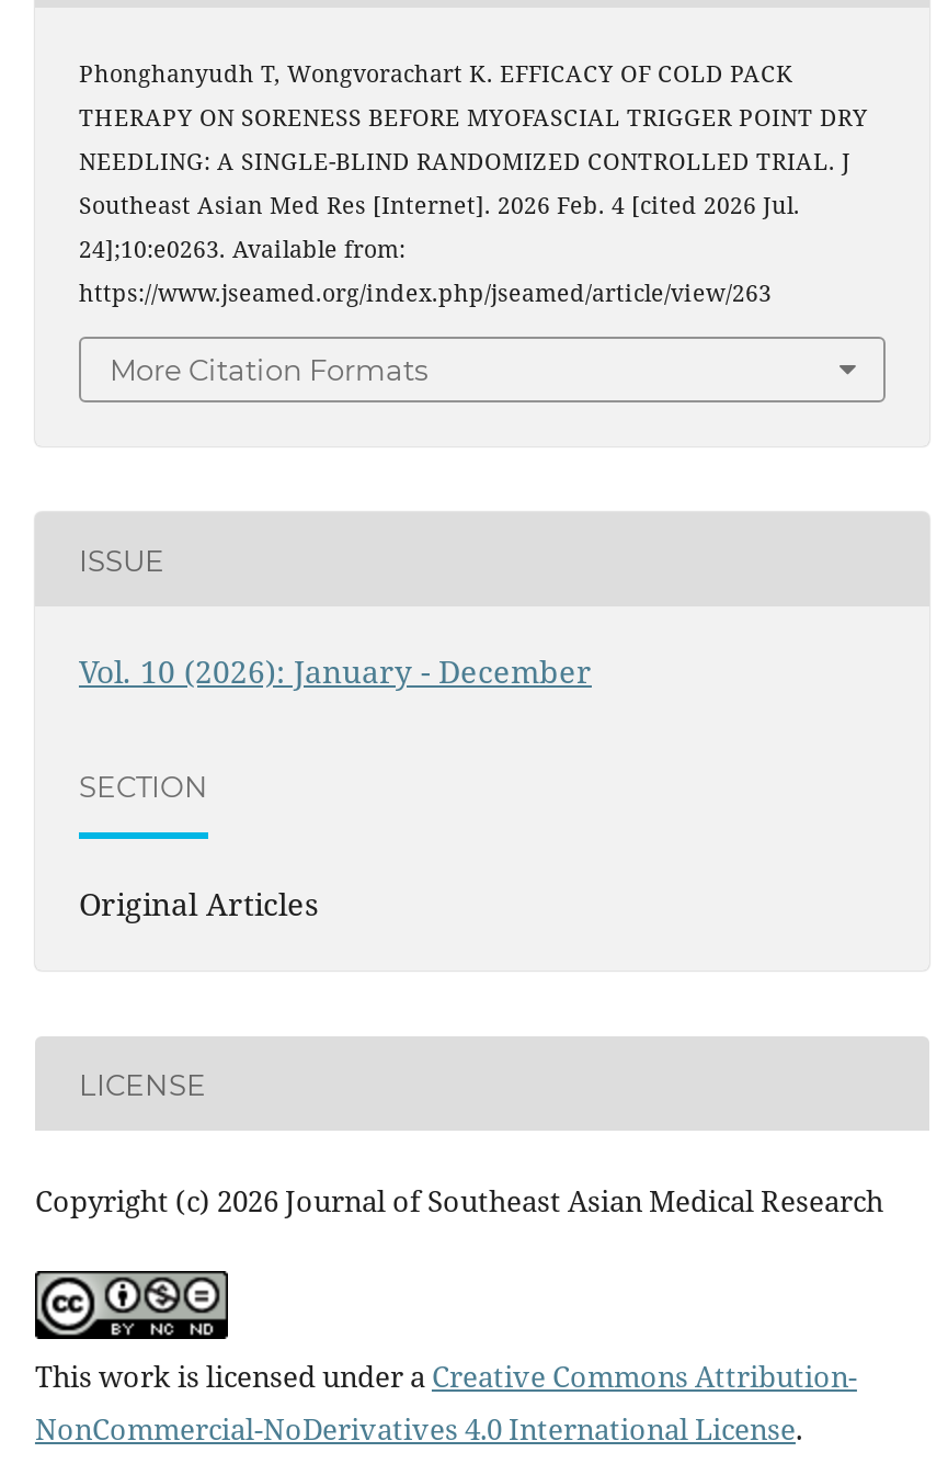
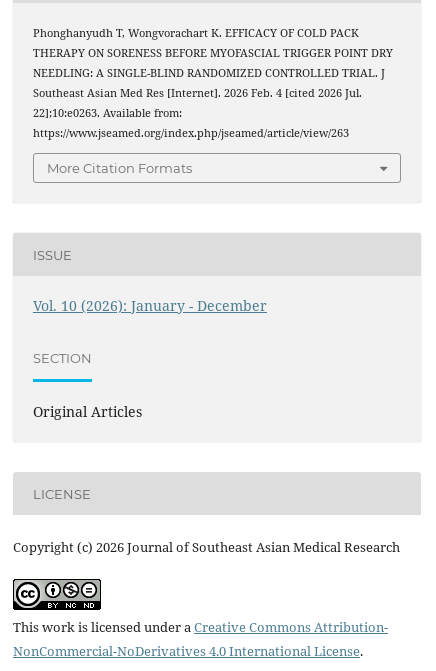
- 24];10:e0263. Available from:
+ 22];10:e0263. Available from:
